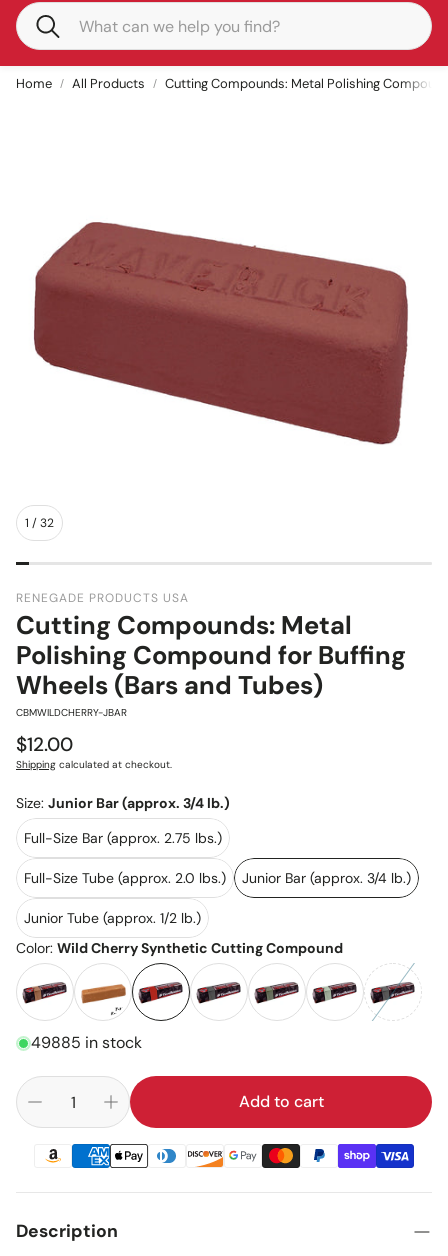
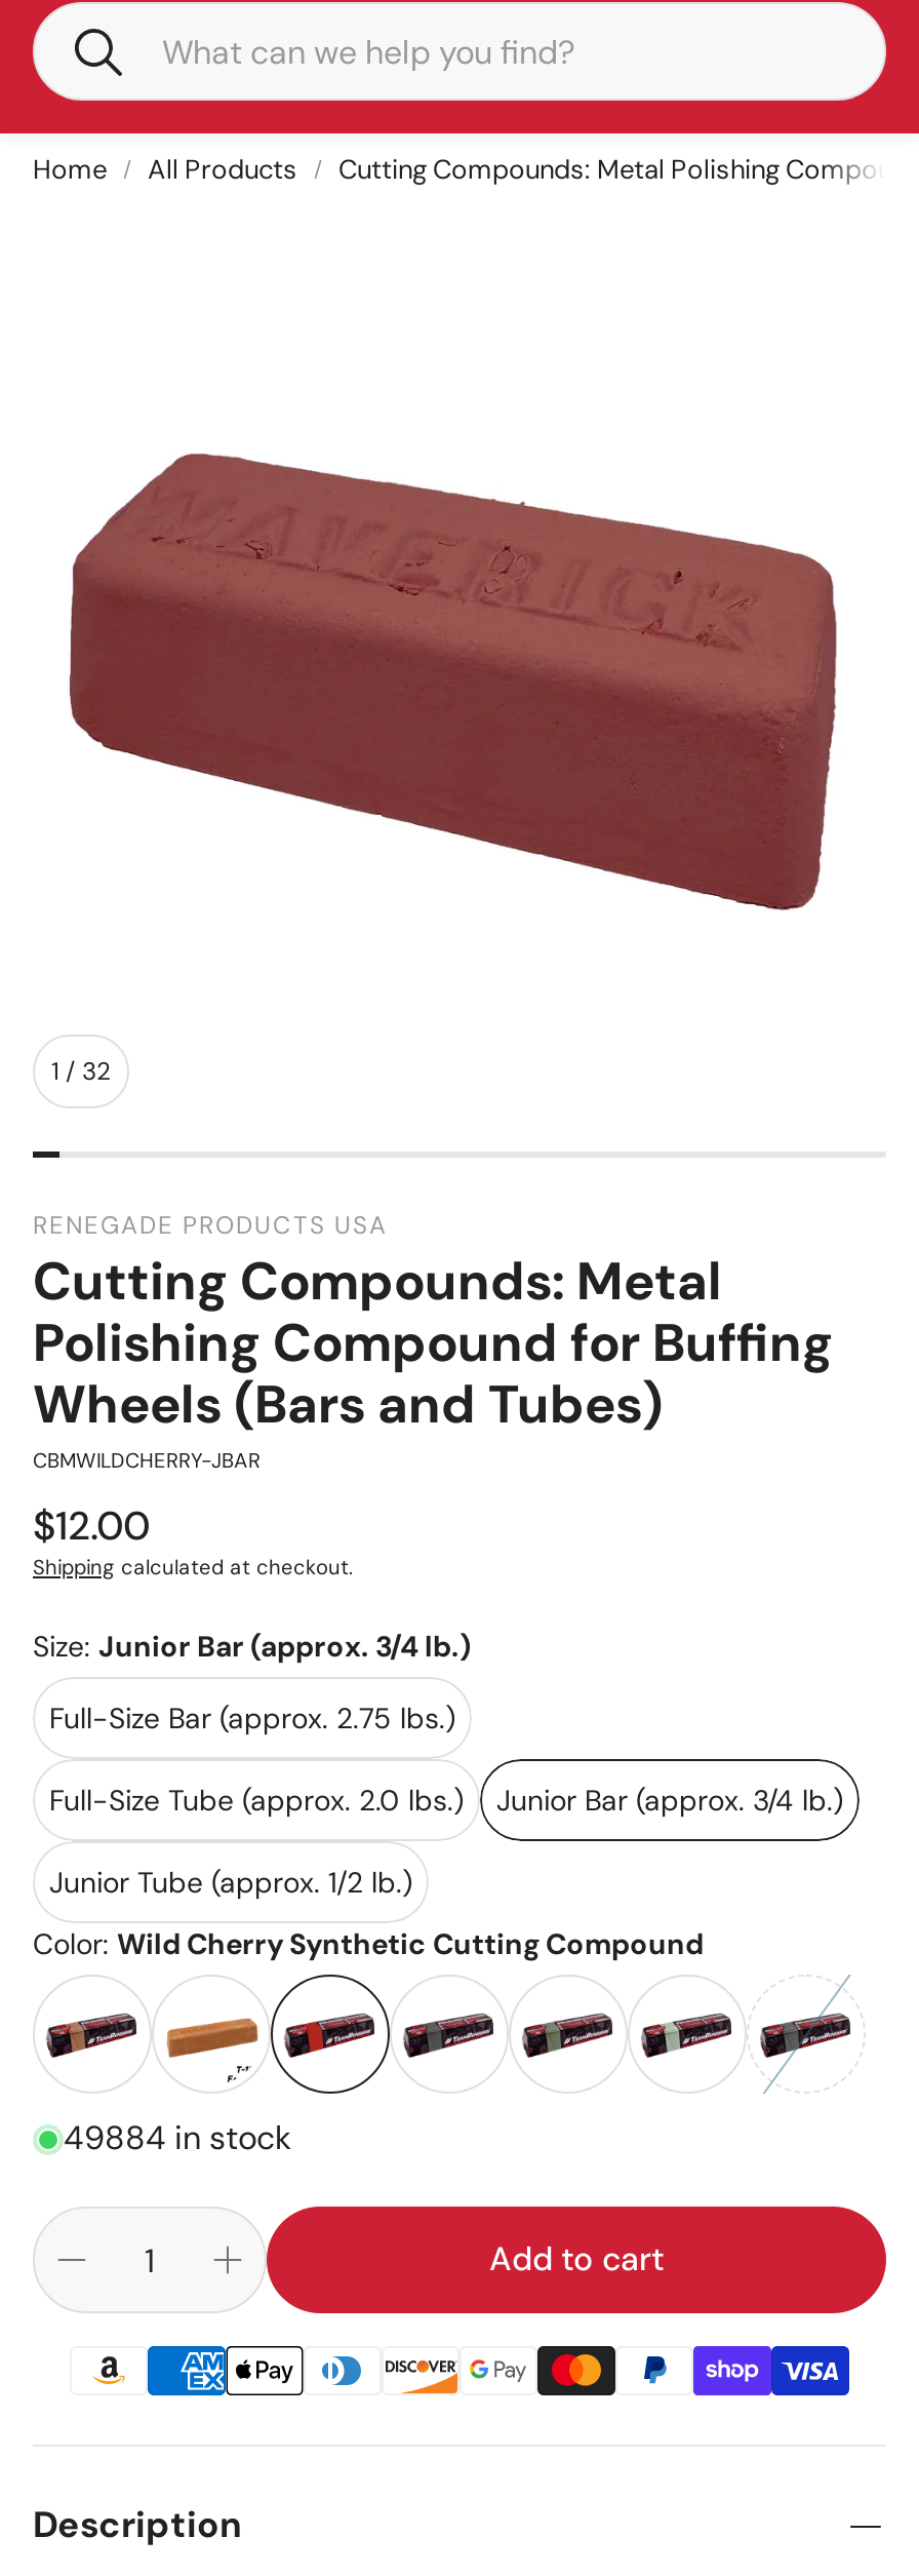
- 49885 in stock
+ 49884 in stock
